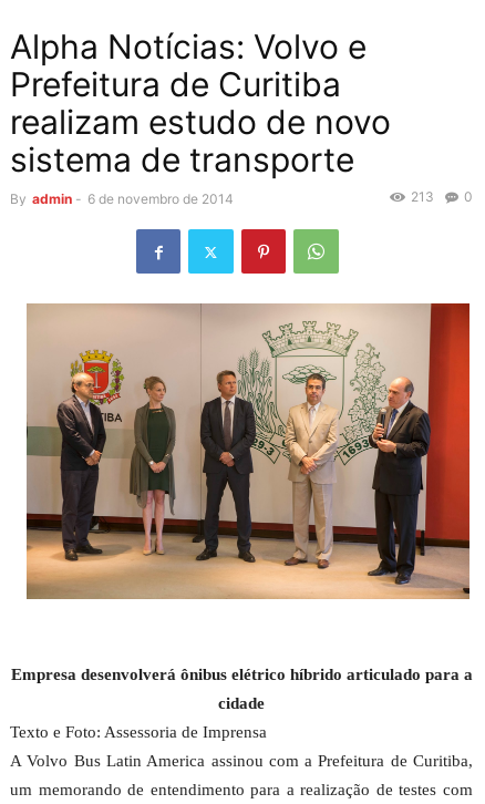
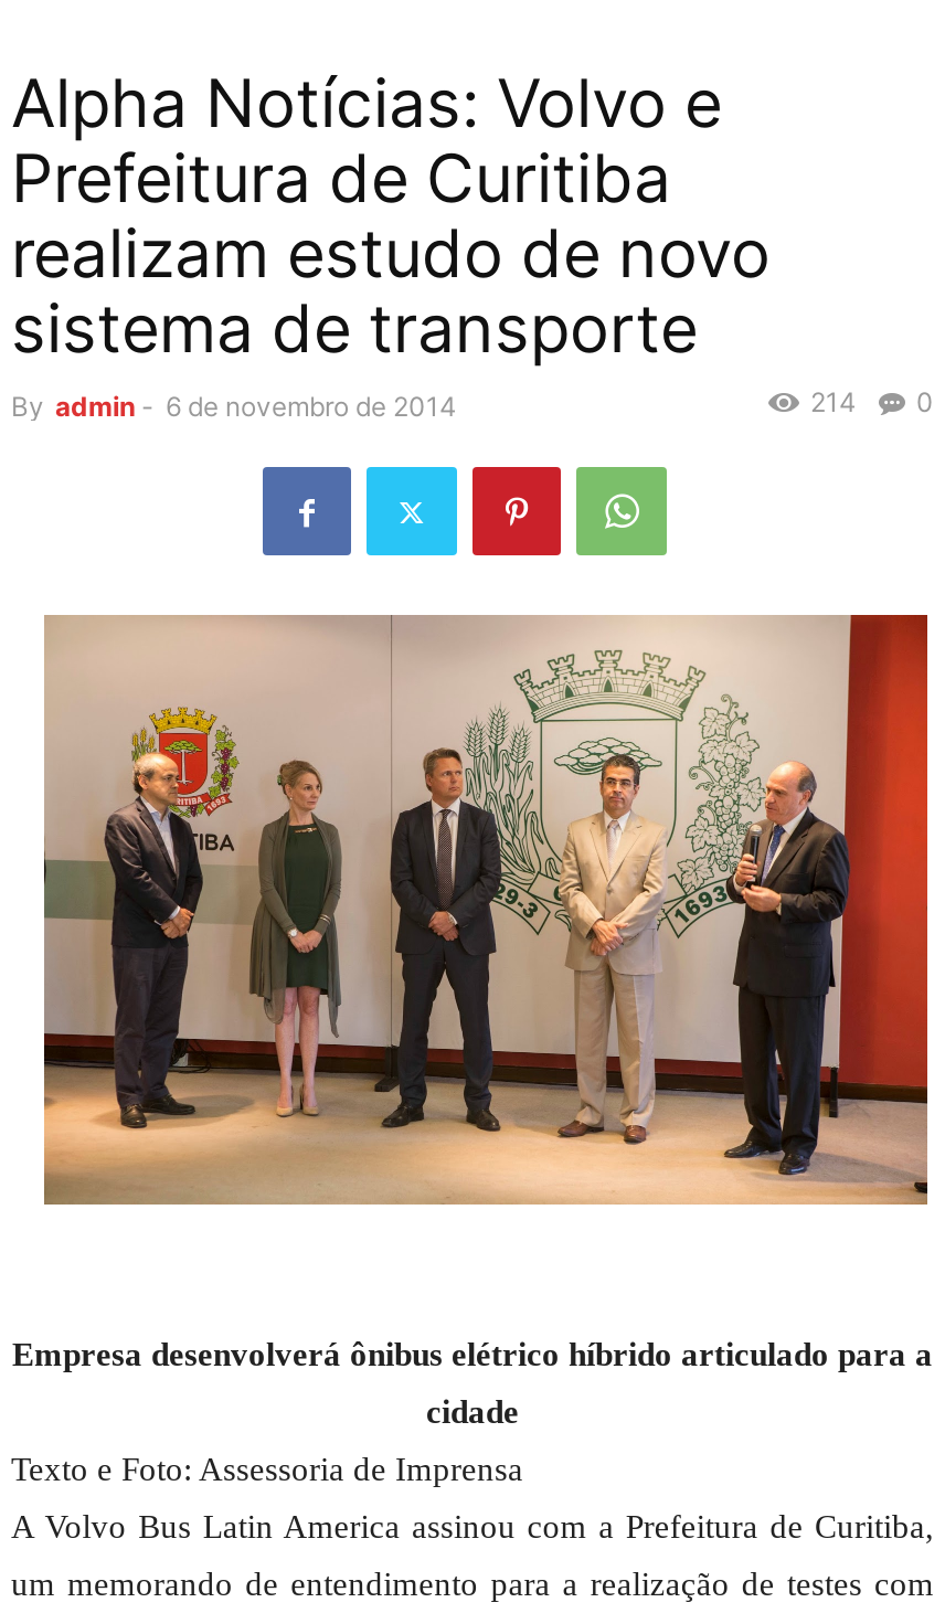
- 213 0
+ 214 0
